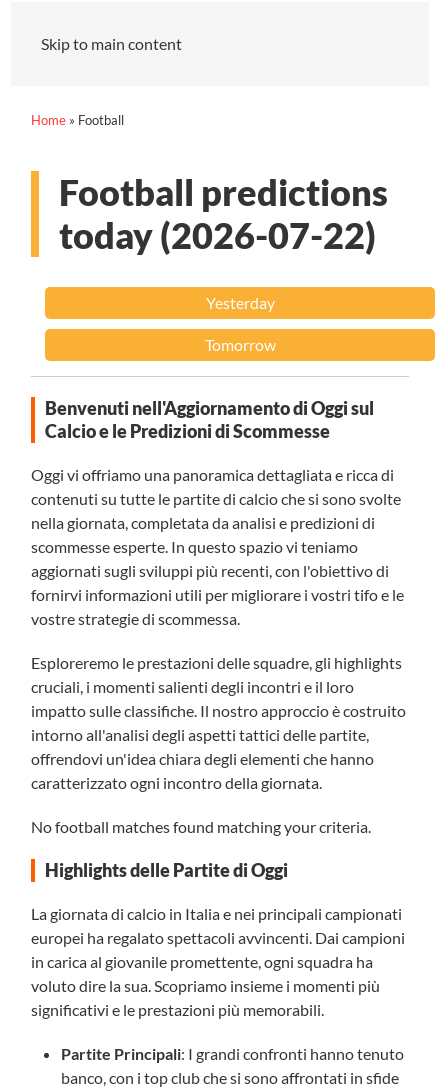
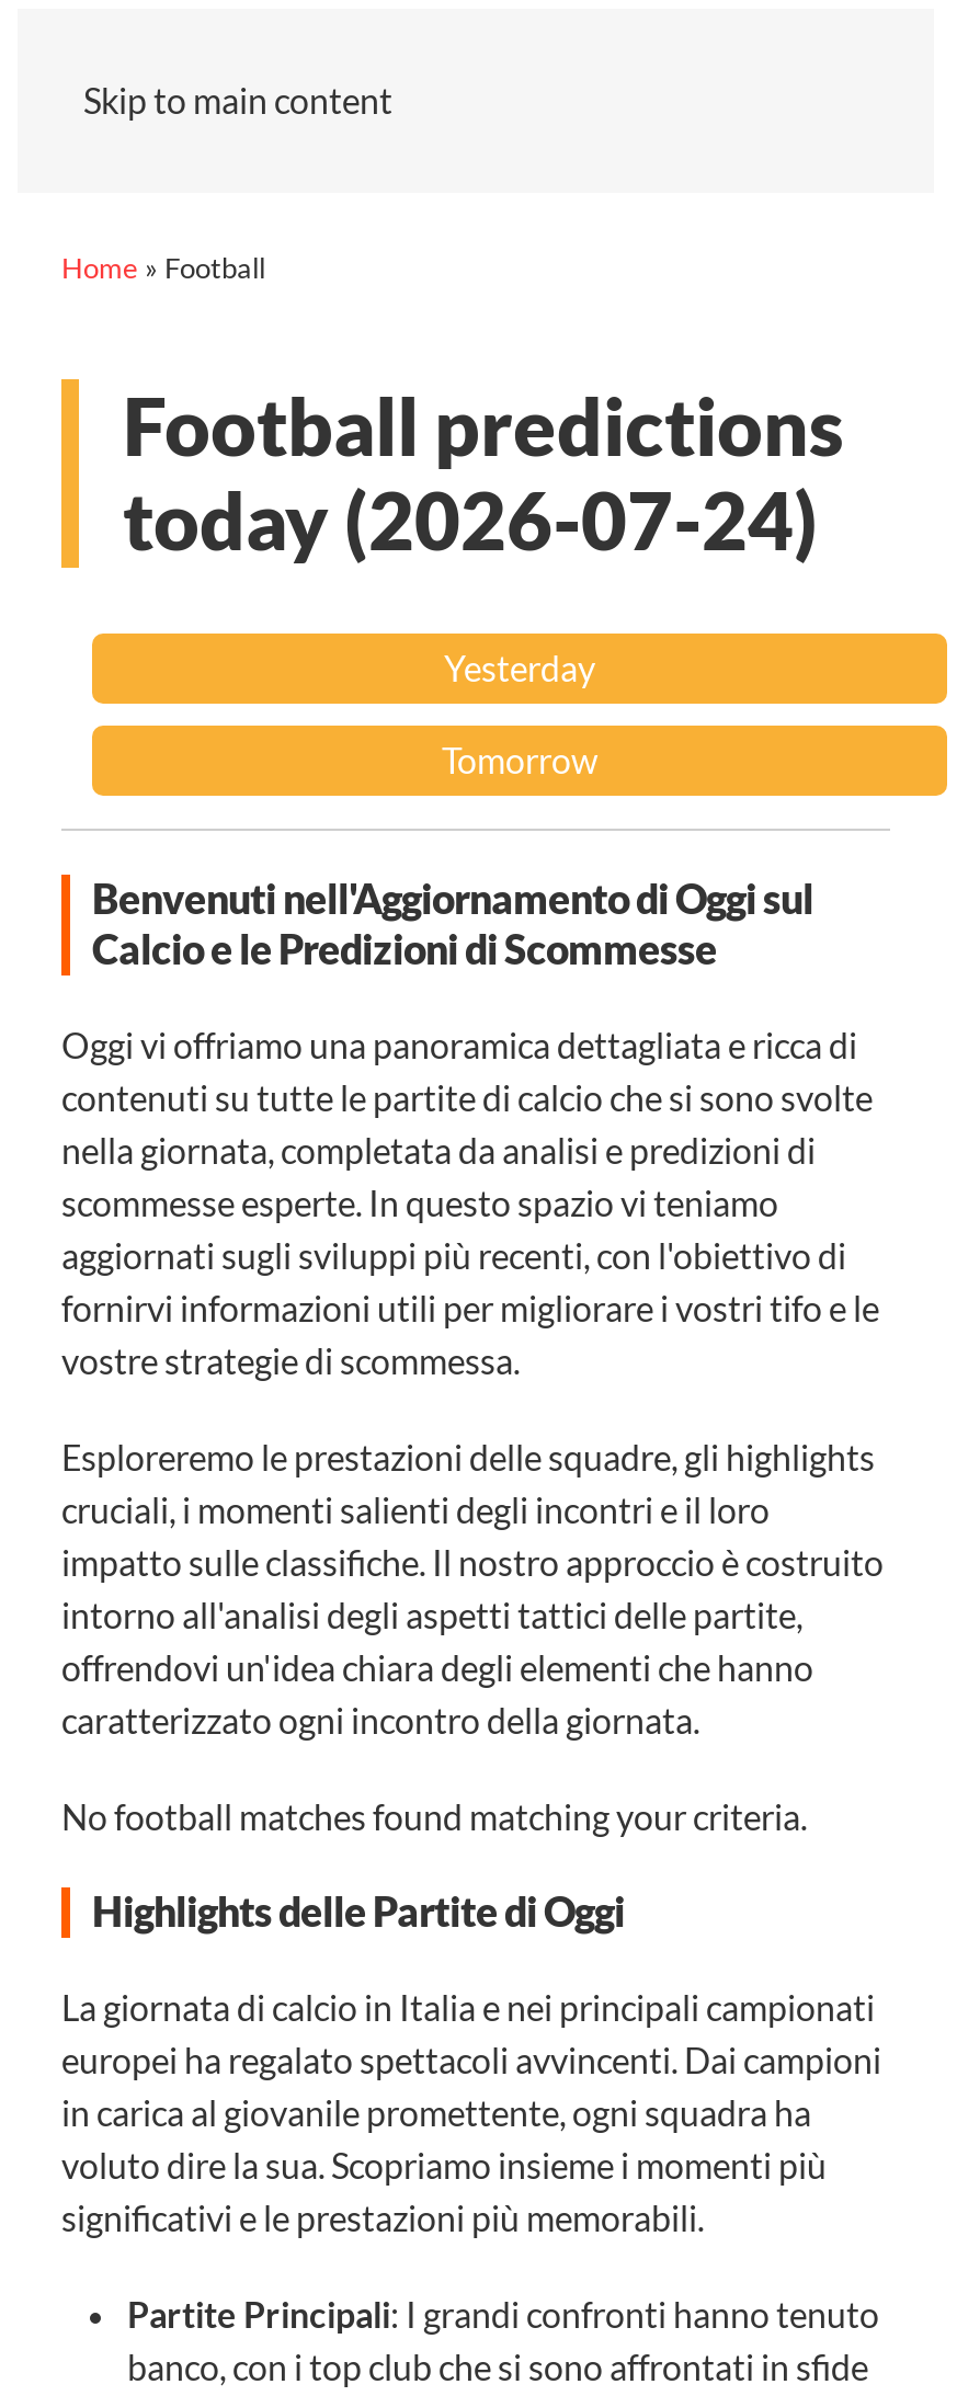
- today (2026-07-22)
+ today (2026-07-24)
